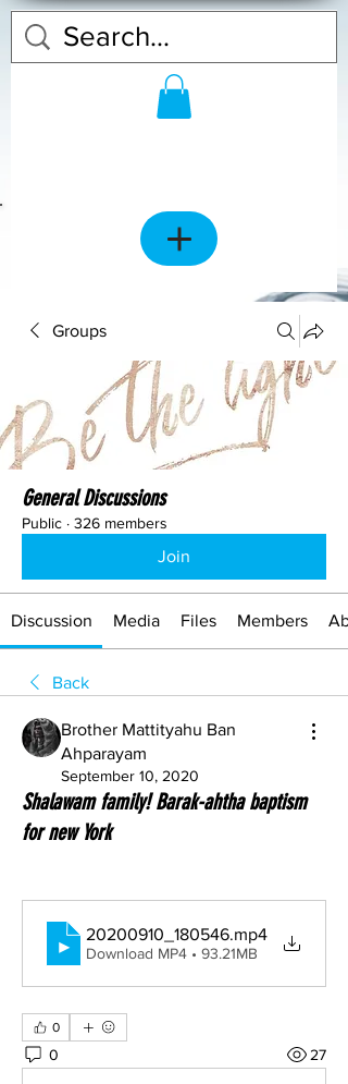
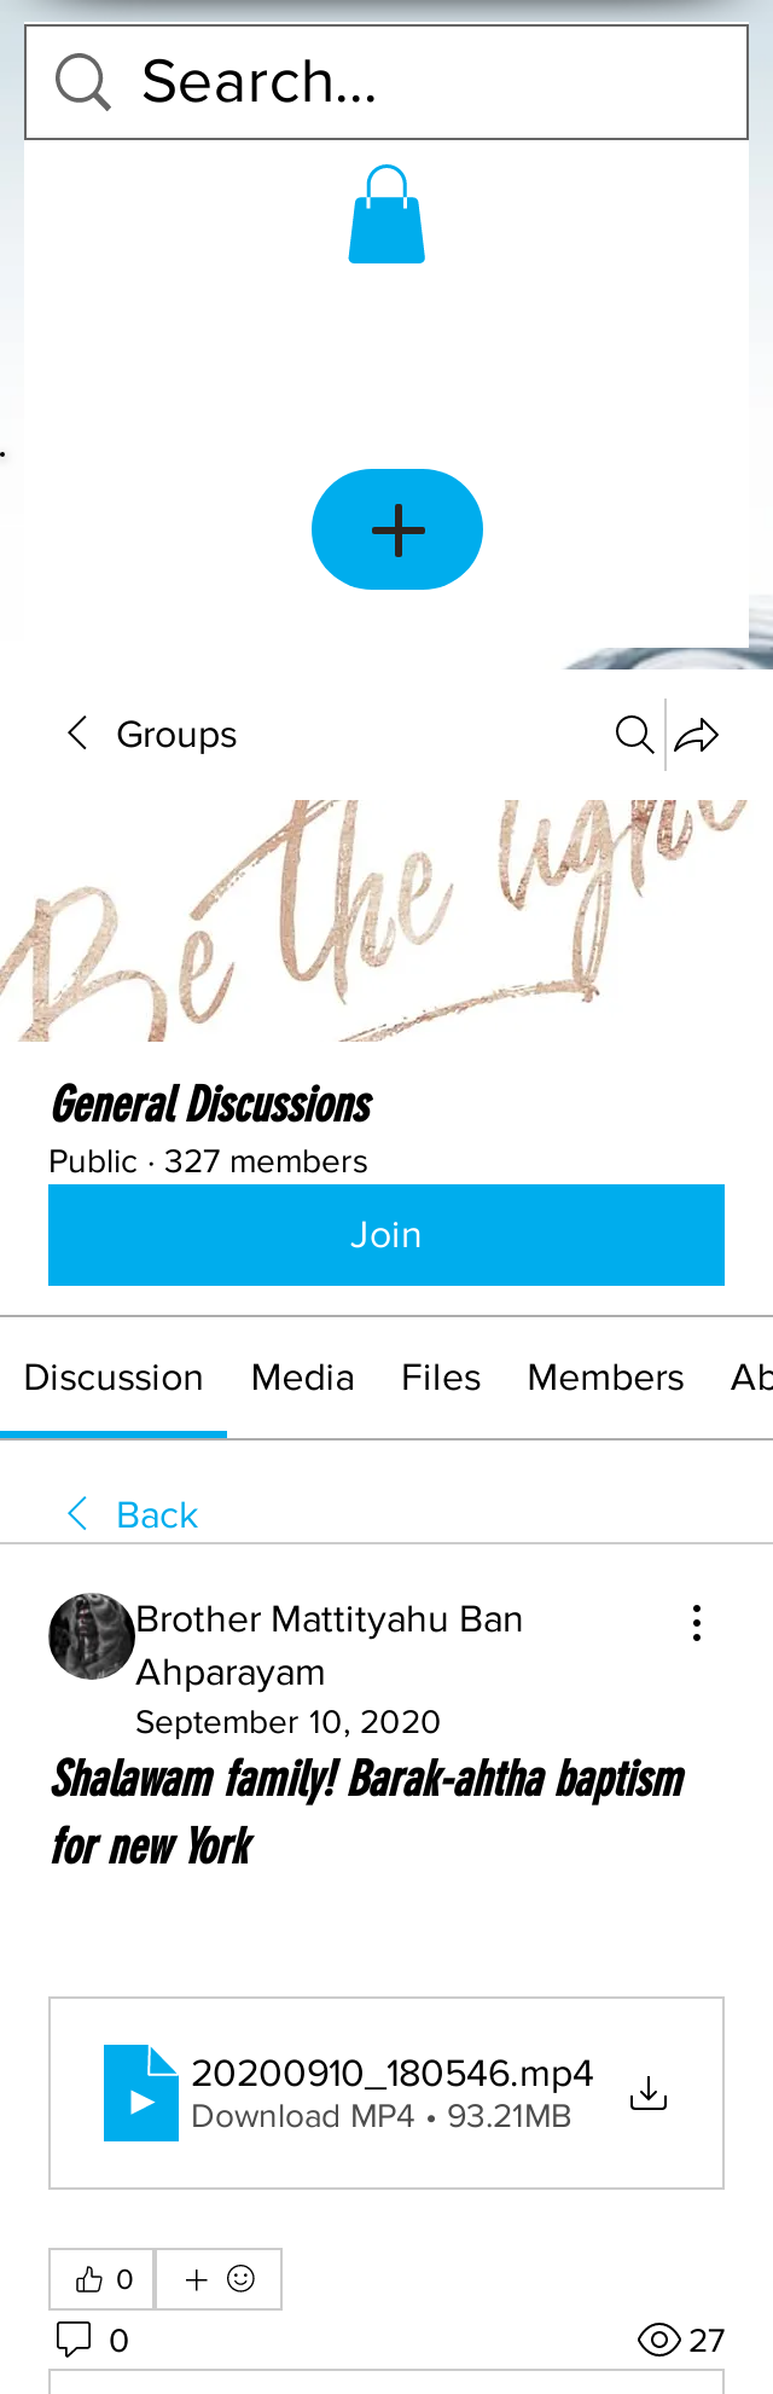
- Public · 326 members
+ Public · 327 members
